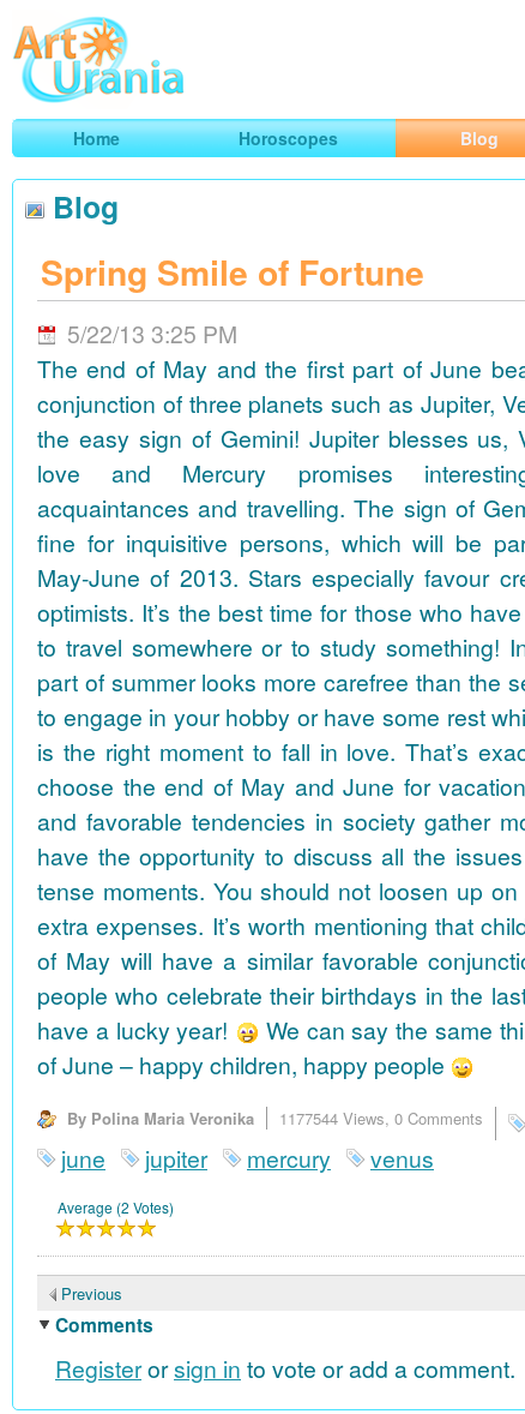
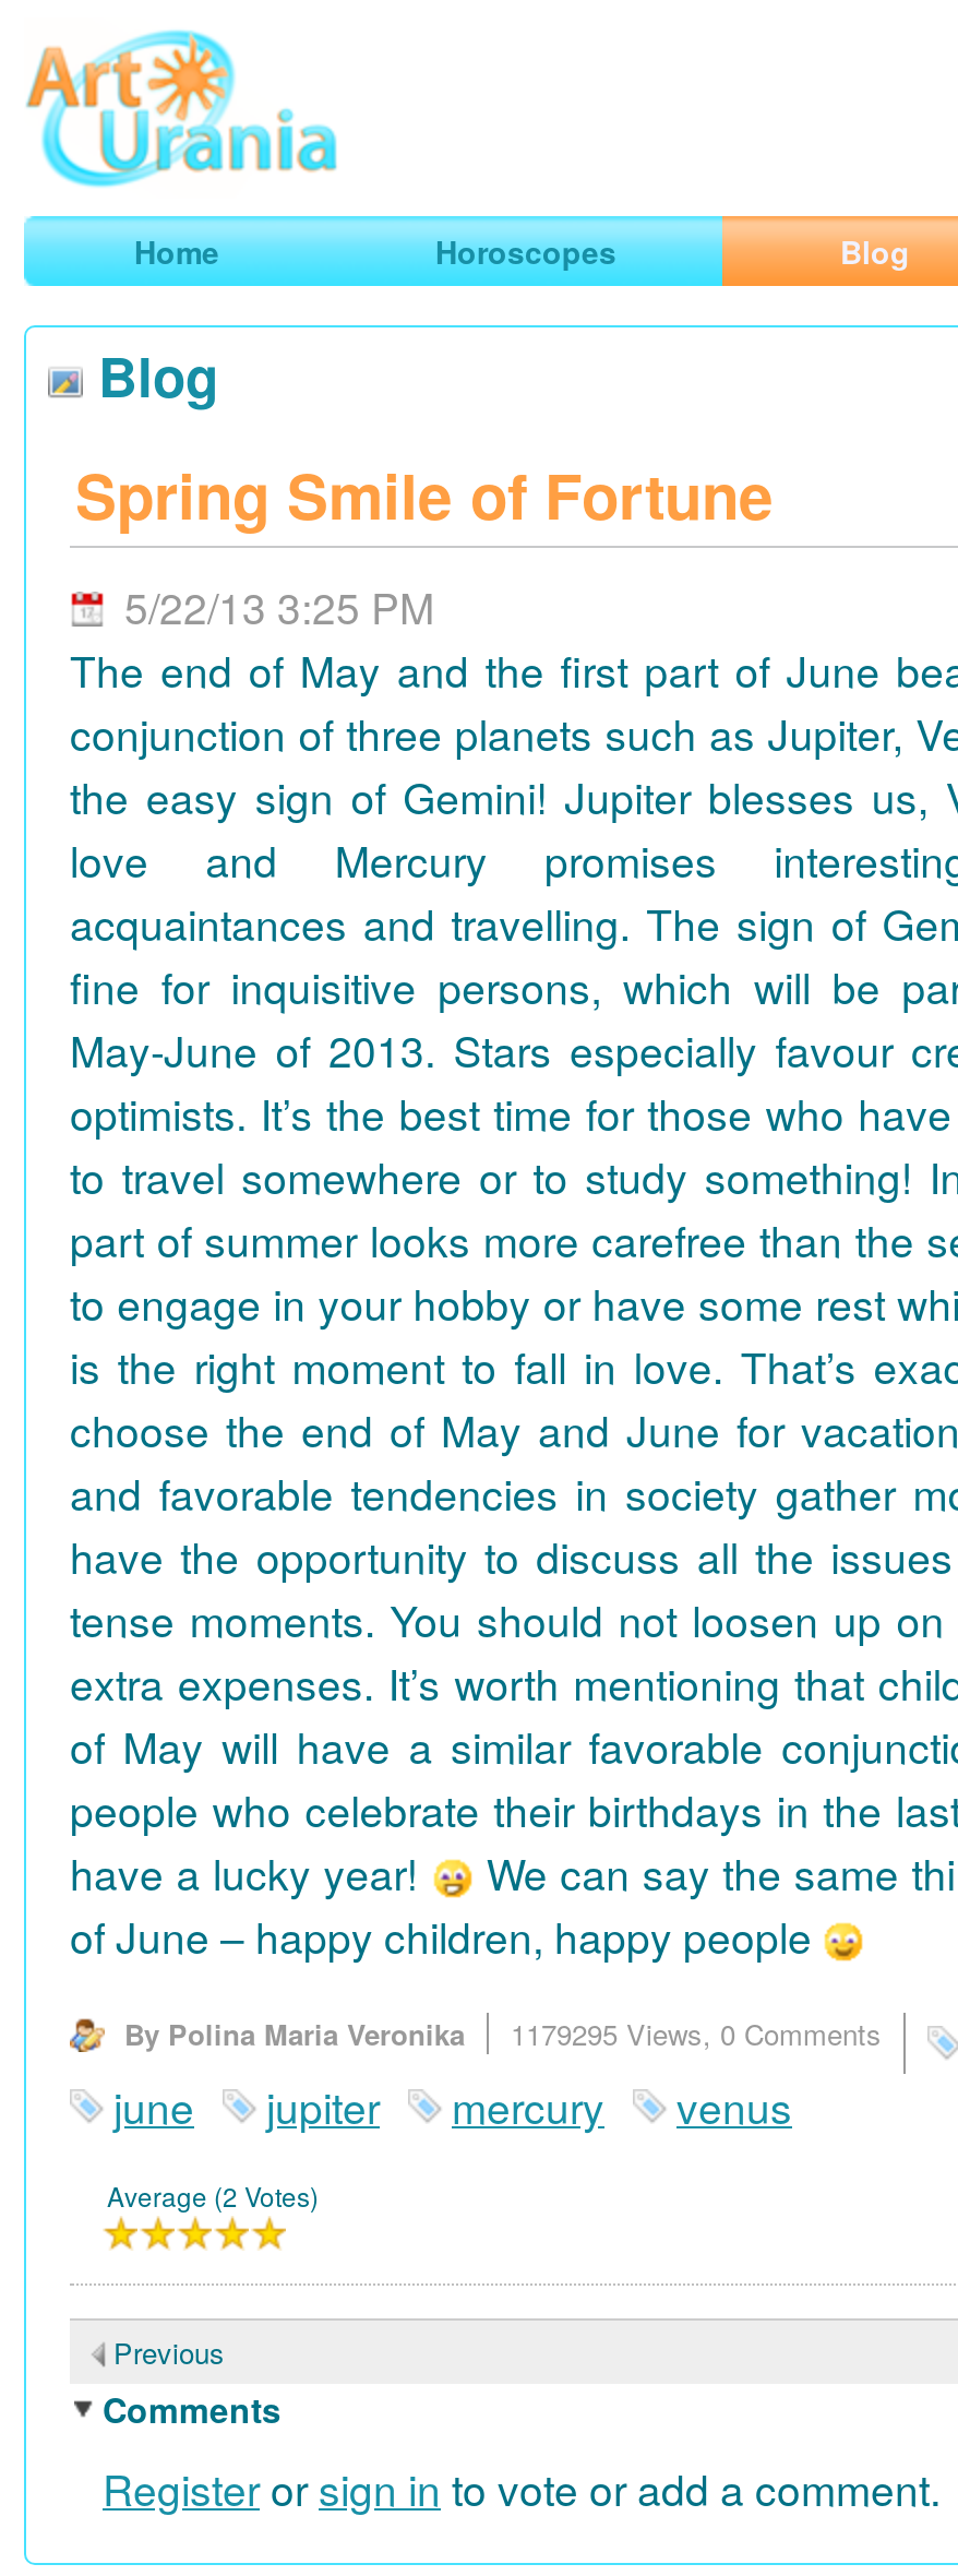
- 1177544 Views, 0 Comments
+ 1179295 Views, 0 Comments
